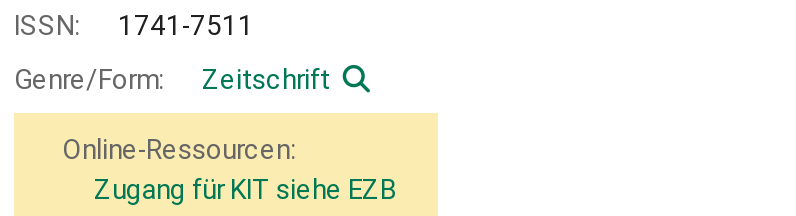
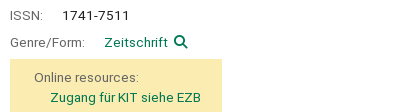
- Online-Ressourcen:
+ Online resources:
